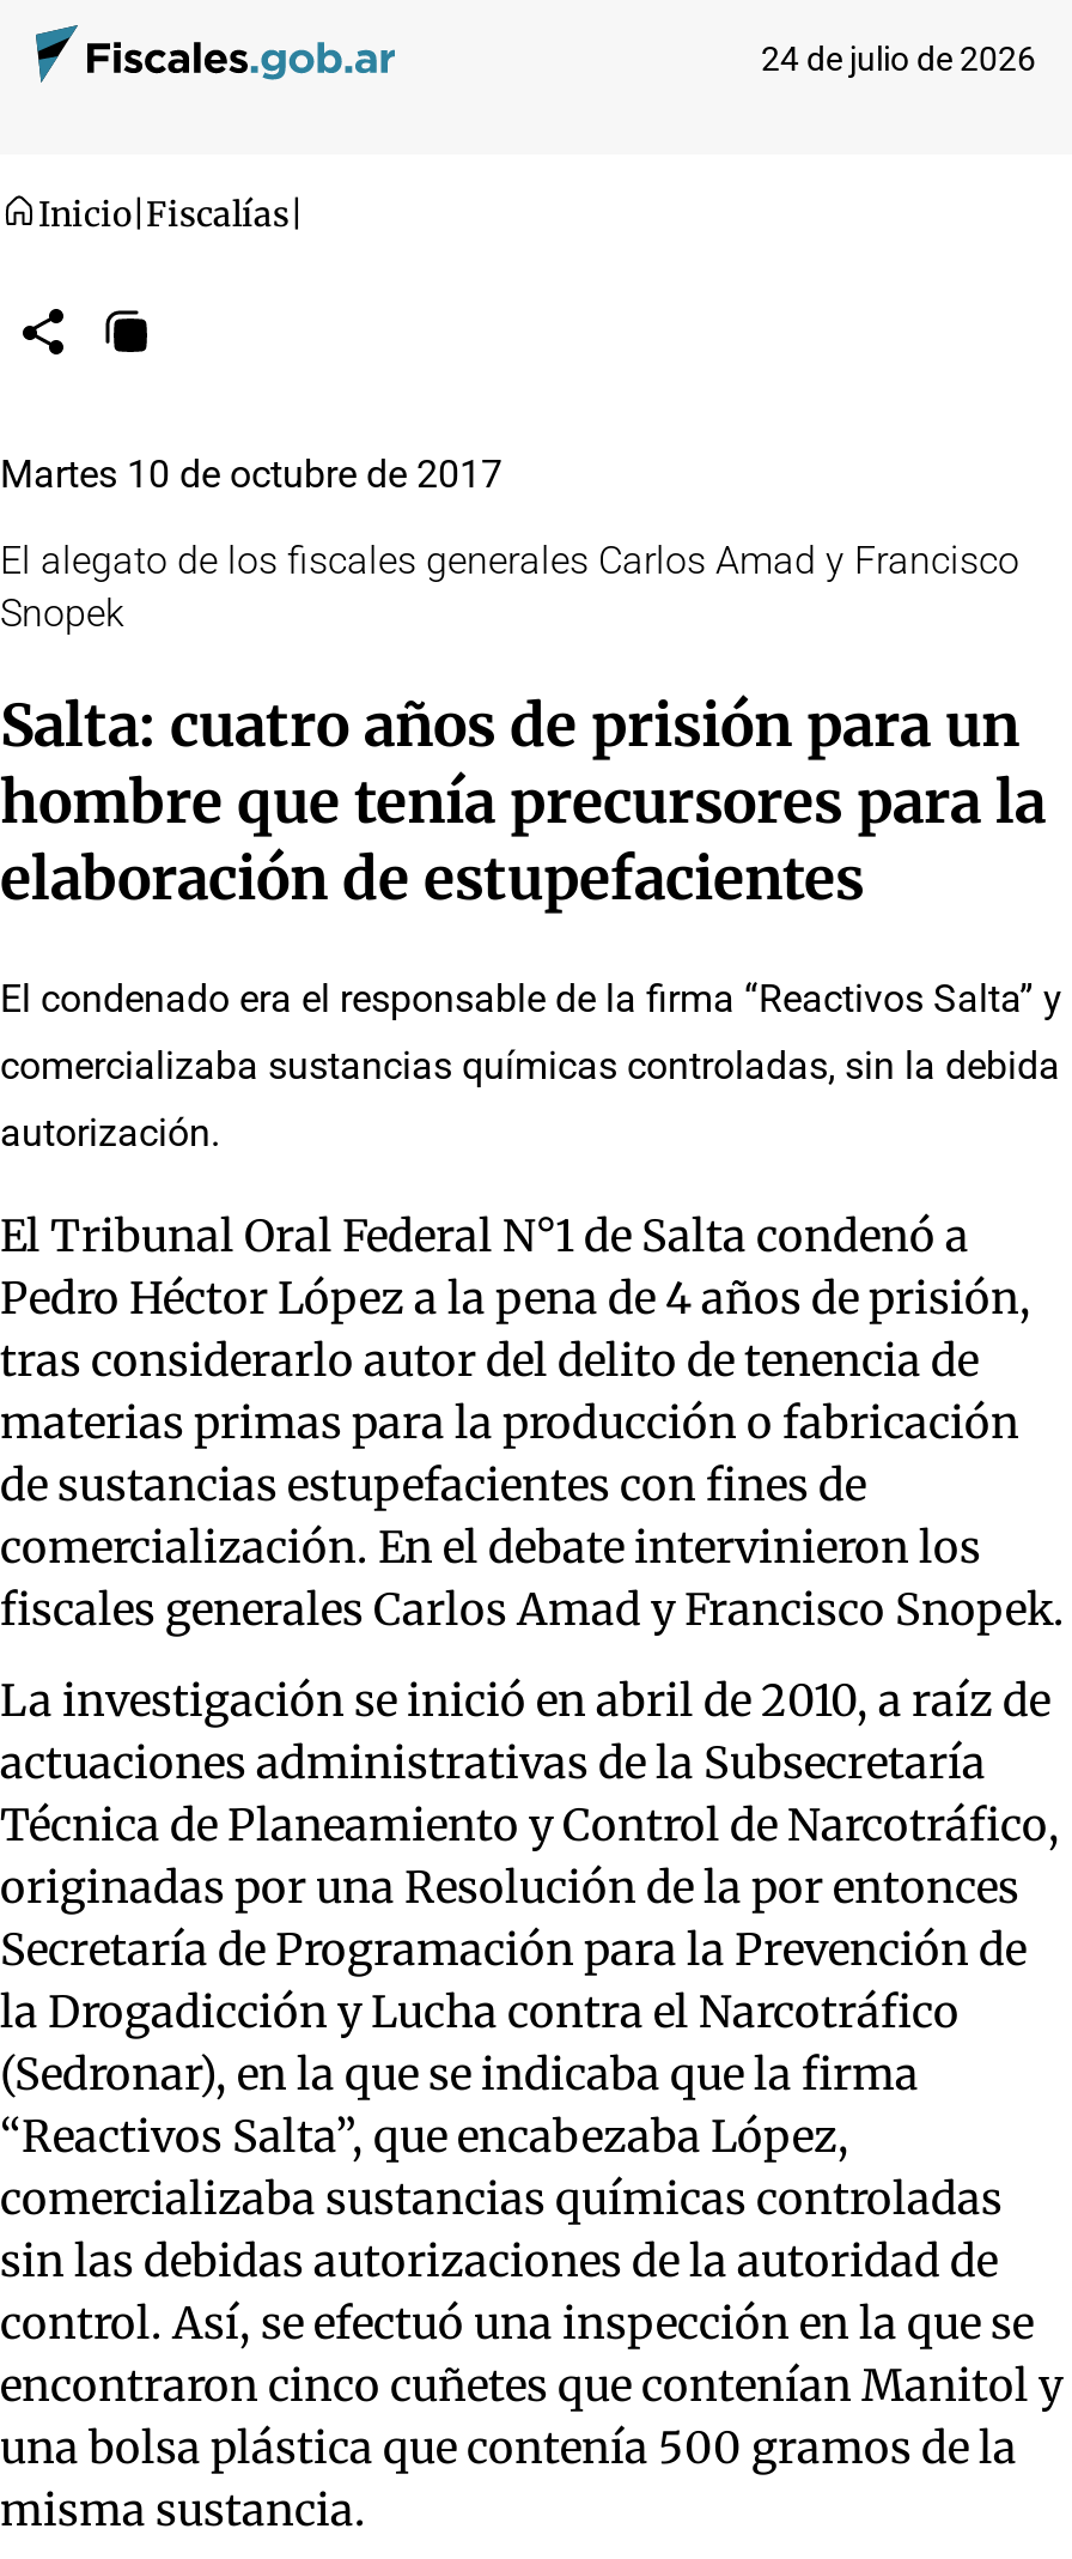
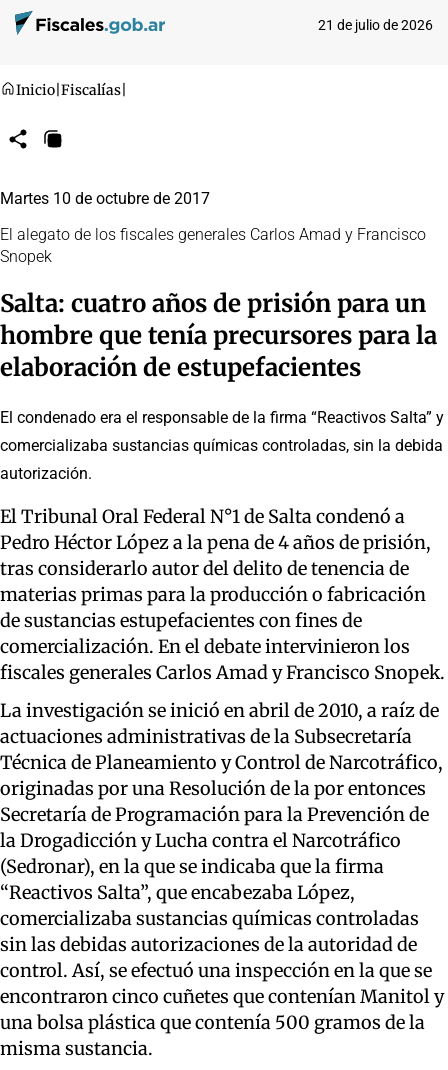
- 24 de julio de 2026
+ 21 de julio de 2026
